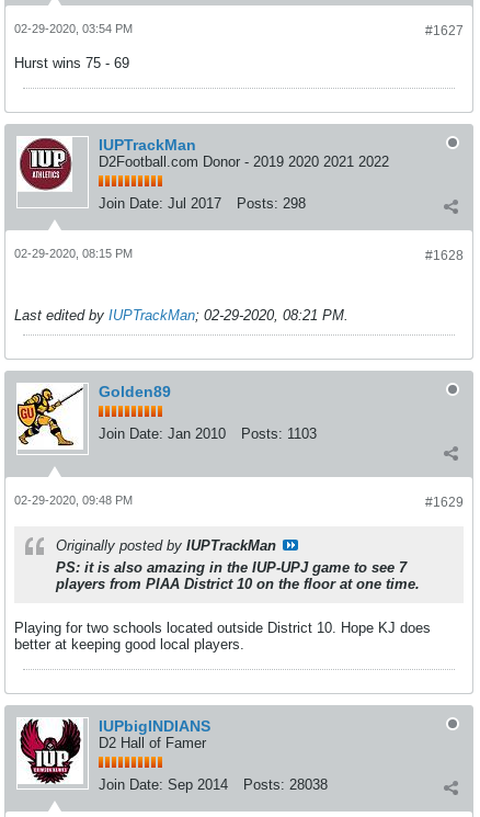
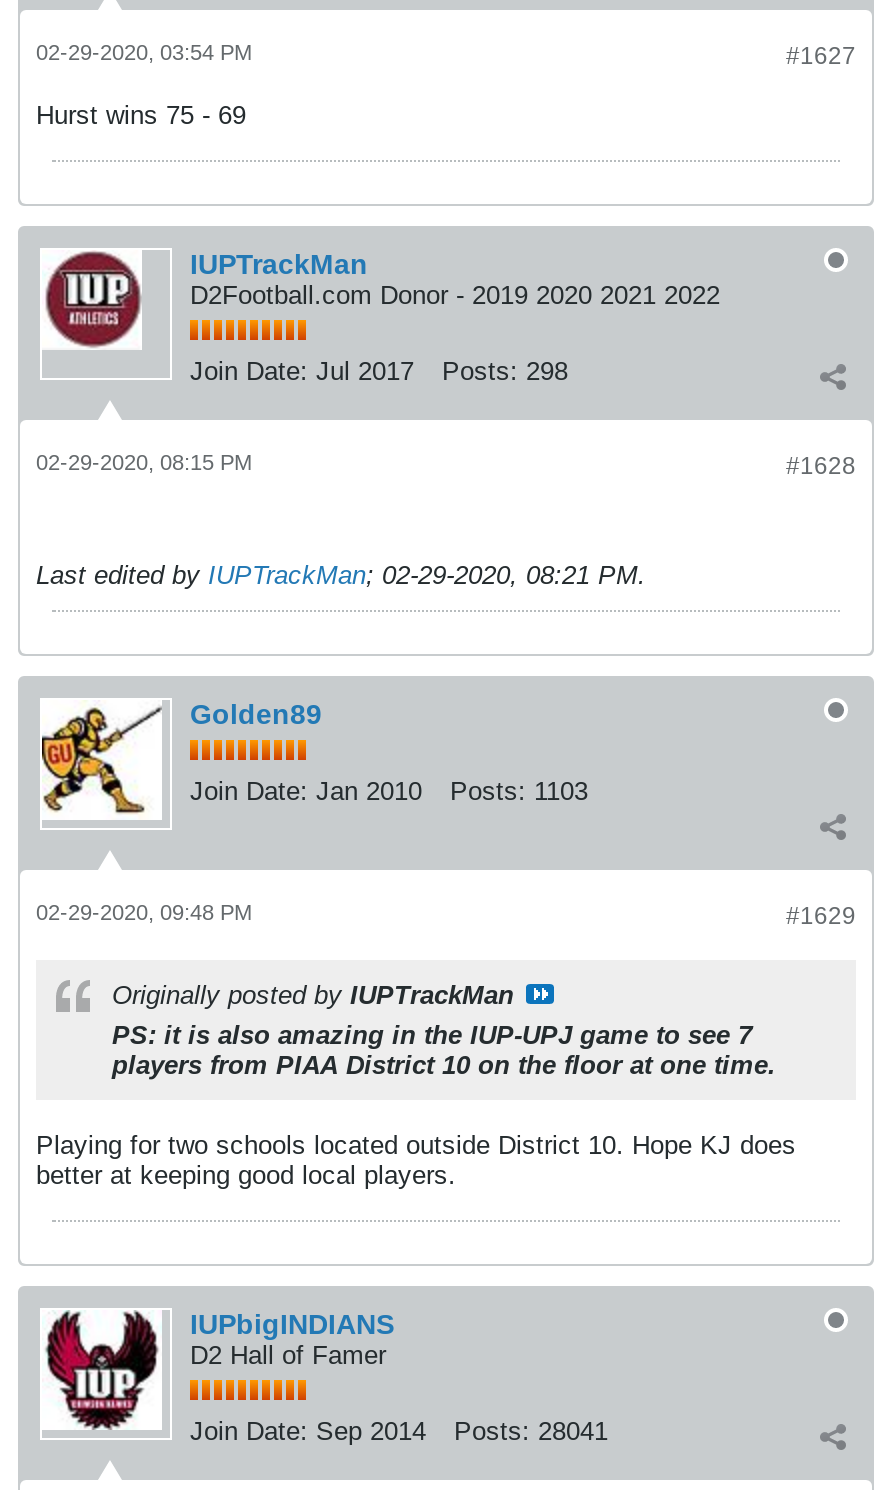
- Join Date: Sep 2014 Posts: 28038
+ Join Date: Sep 2014 Posts: 28041
